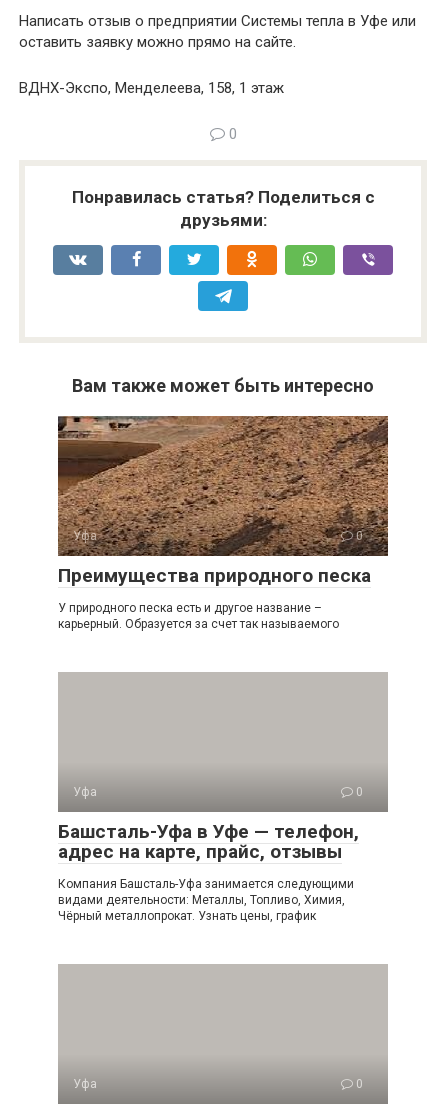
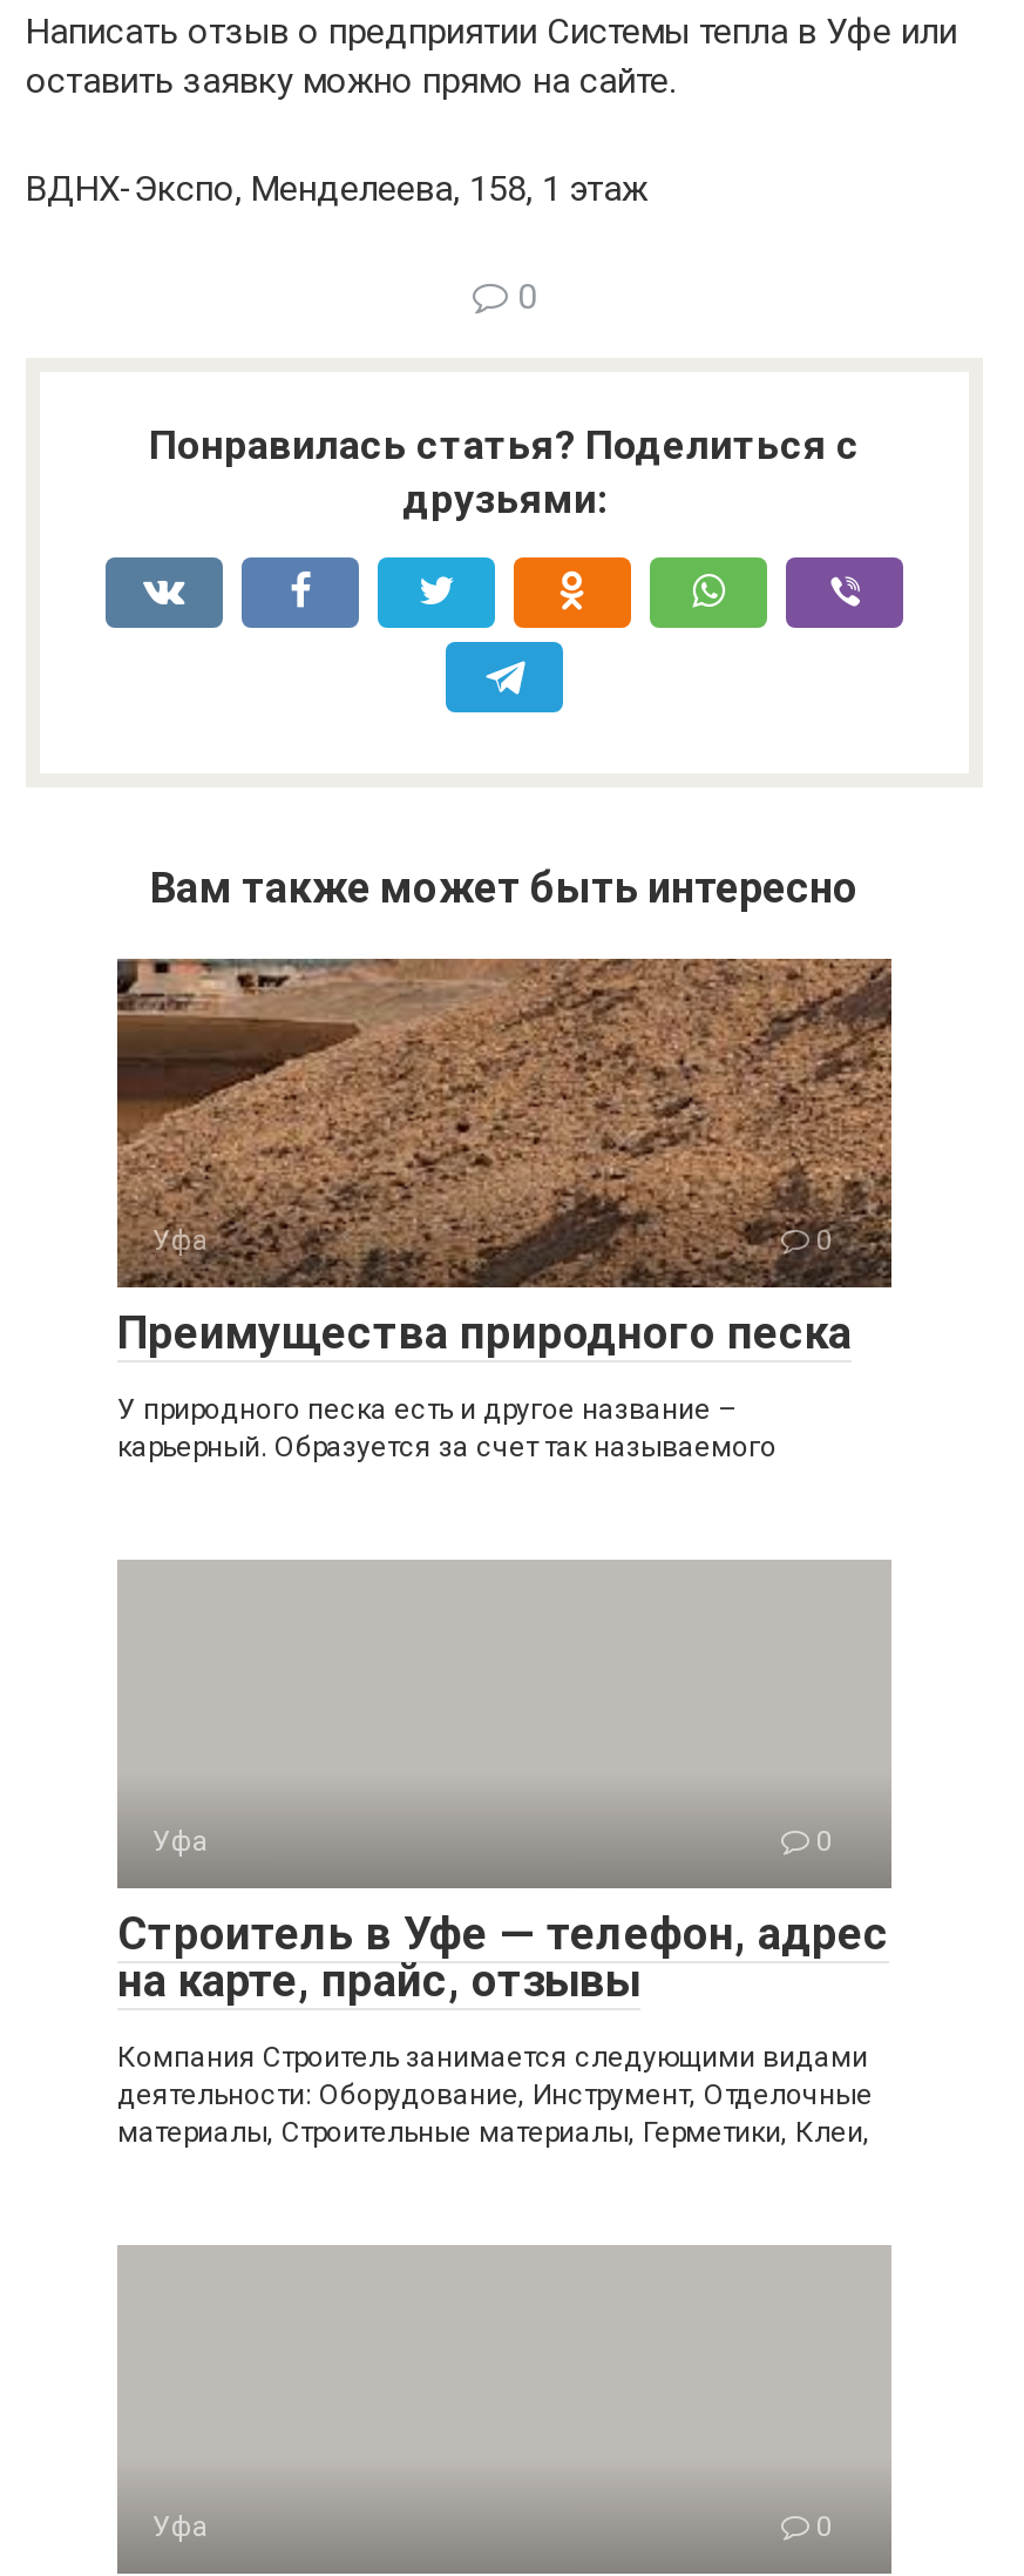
- Башсталь-Уфа в Уфе — телефон,
- адрес на карте, прайс, отзывы
+ Строитель в Уфе — телефон, адрес
+ на карте, прайс, отзывы

- Компания Башсталь-Уфа занимается следующими
- видами деятельности: Металлы, Топливо, Химия,
- Чёрный металлопрокат. Узнать цены, график
+ Компания Строитель занимается следующими видами
+ деятельности: Оборудование, Инструмент, Отделочные
+ материалы, Строительные материалы, Герметики, Клеи,
